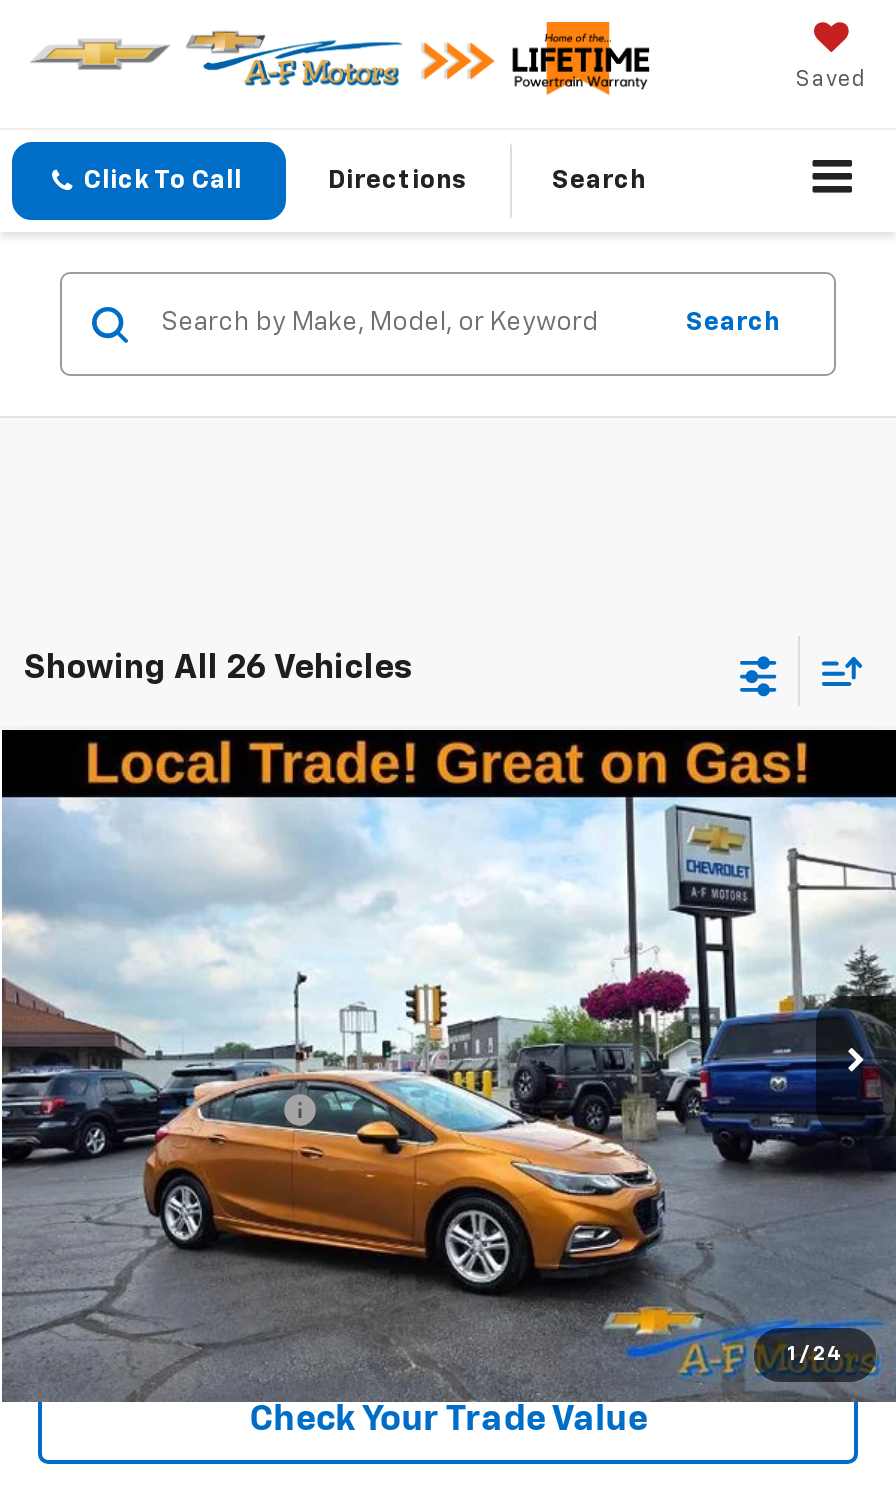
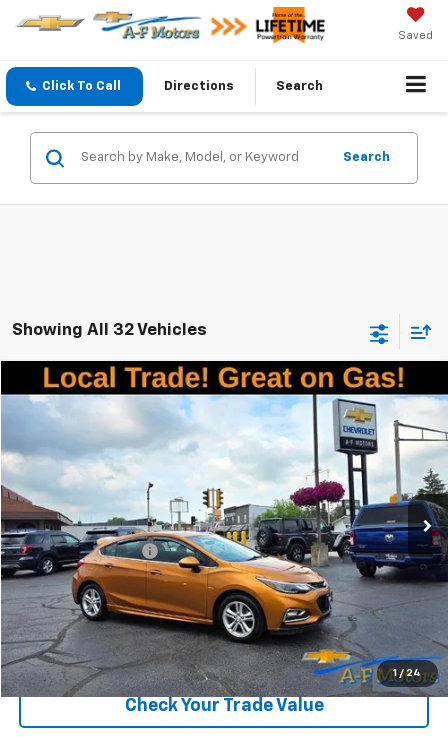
- Showing All 26 Vehicles
+ Showing All 32 Vehicles
